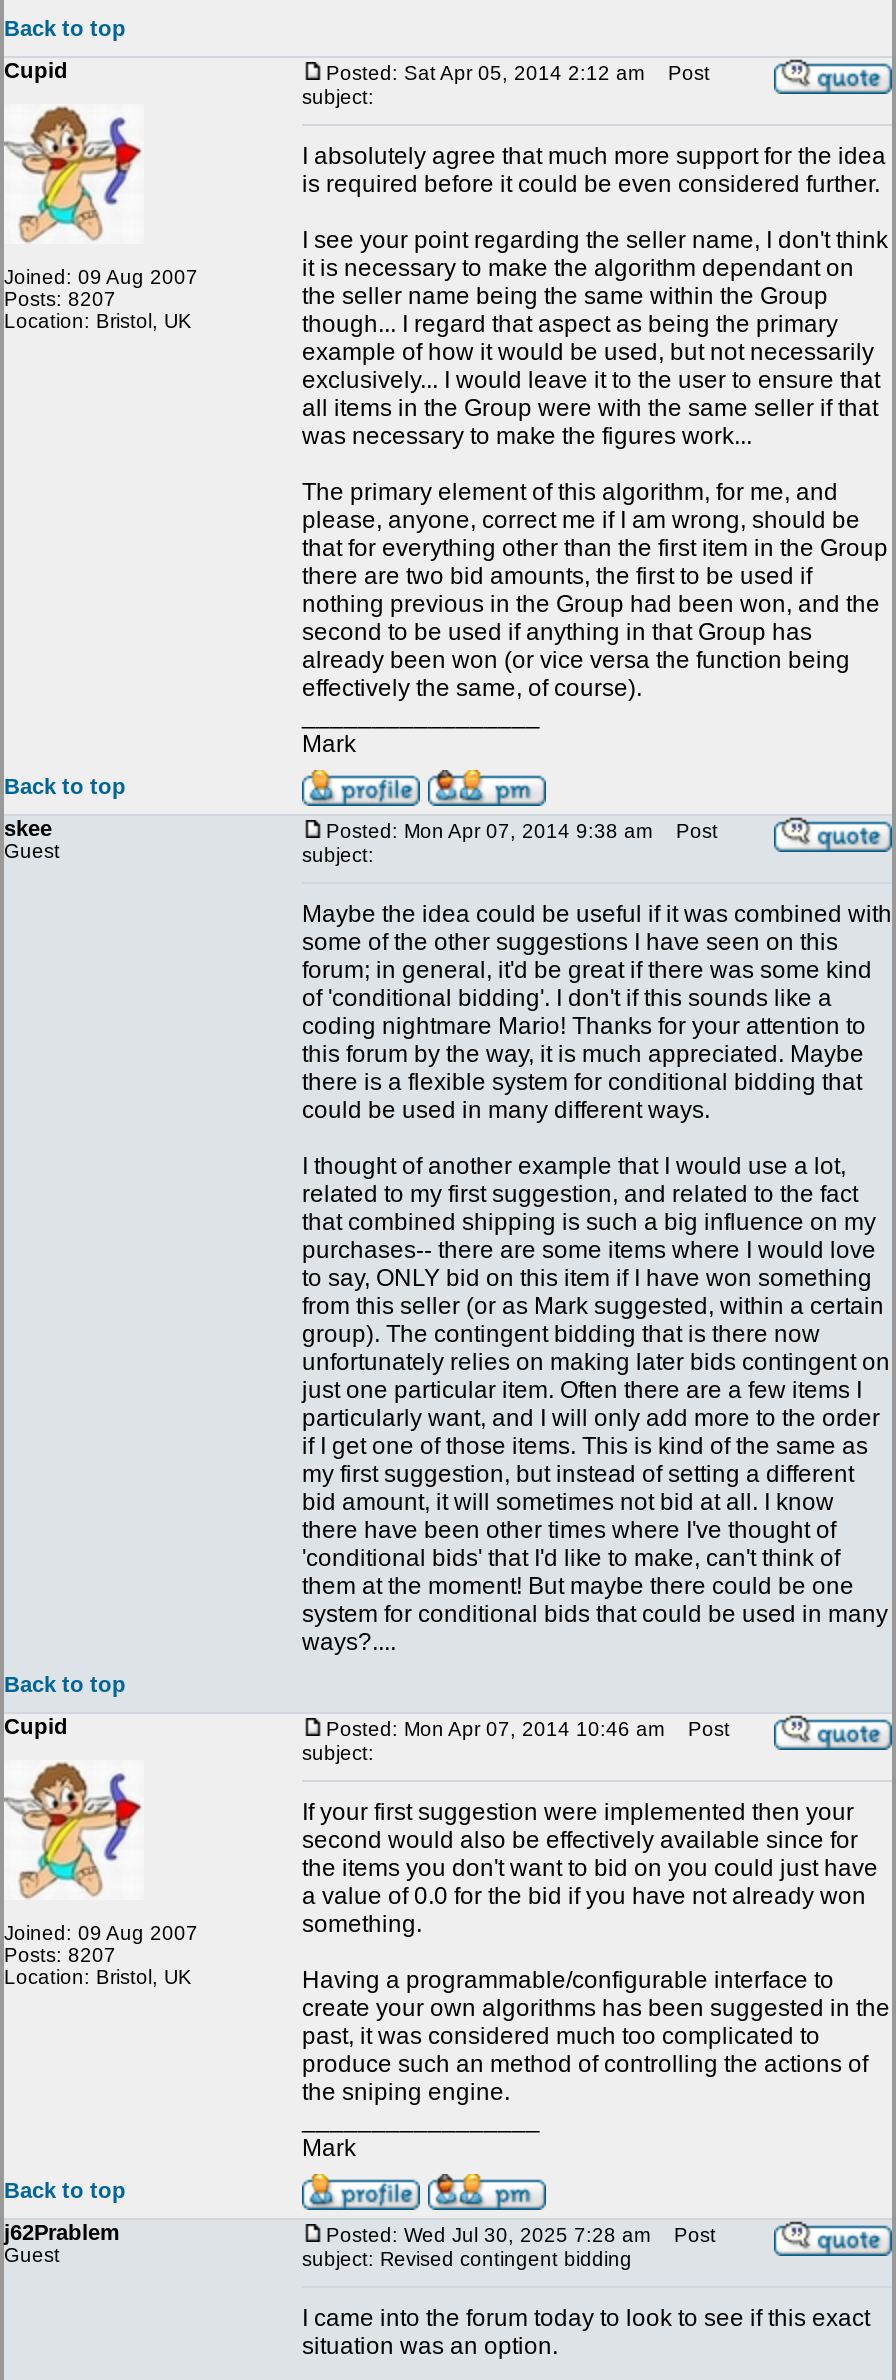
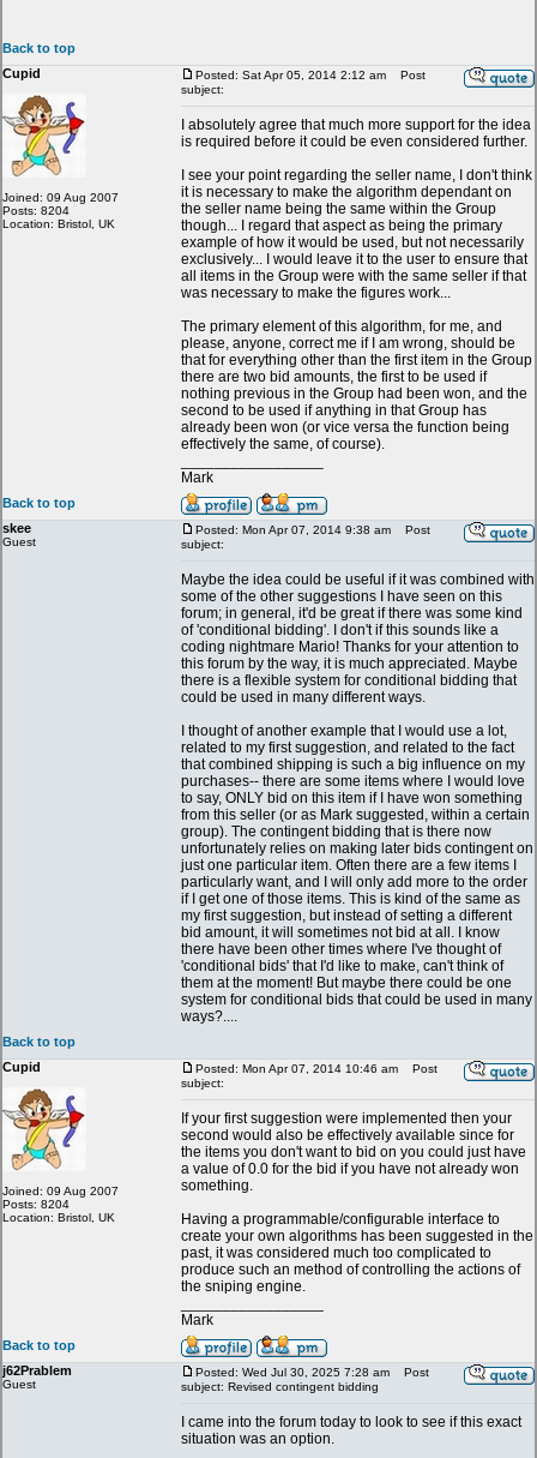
- Posts: 8207
+ Posts: 8204

- Posts: 8207
+ Posts: 8204
